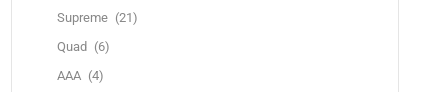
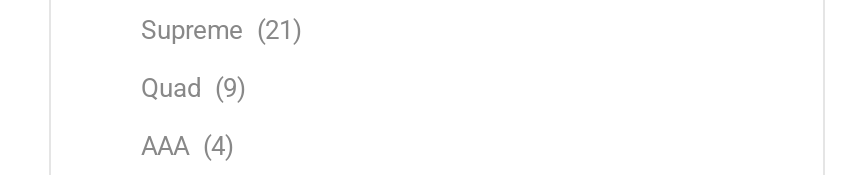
- Quad (6)
+ Quad (9)
